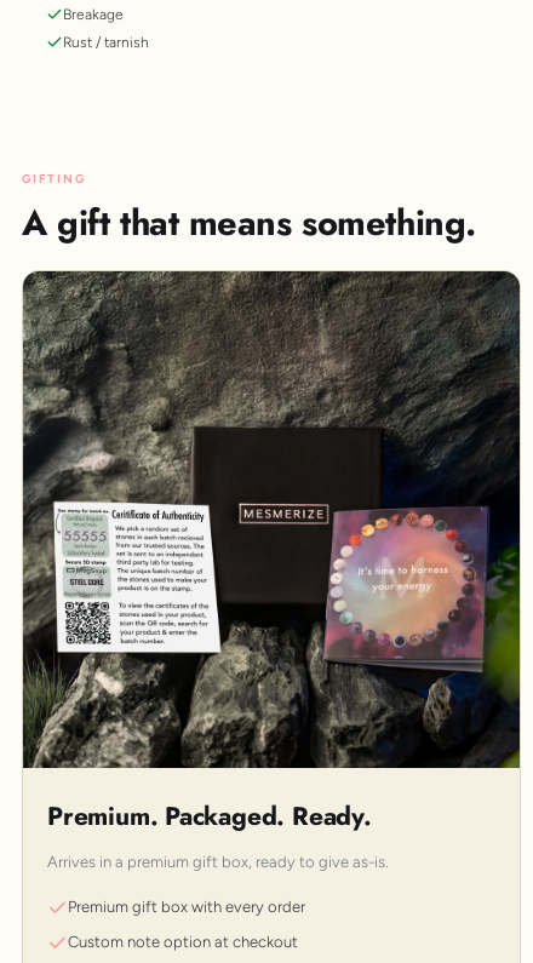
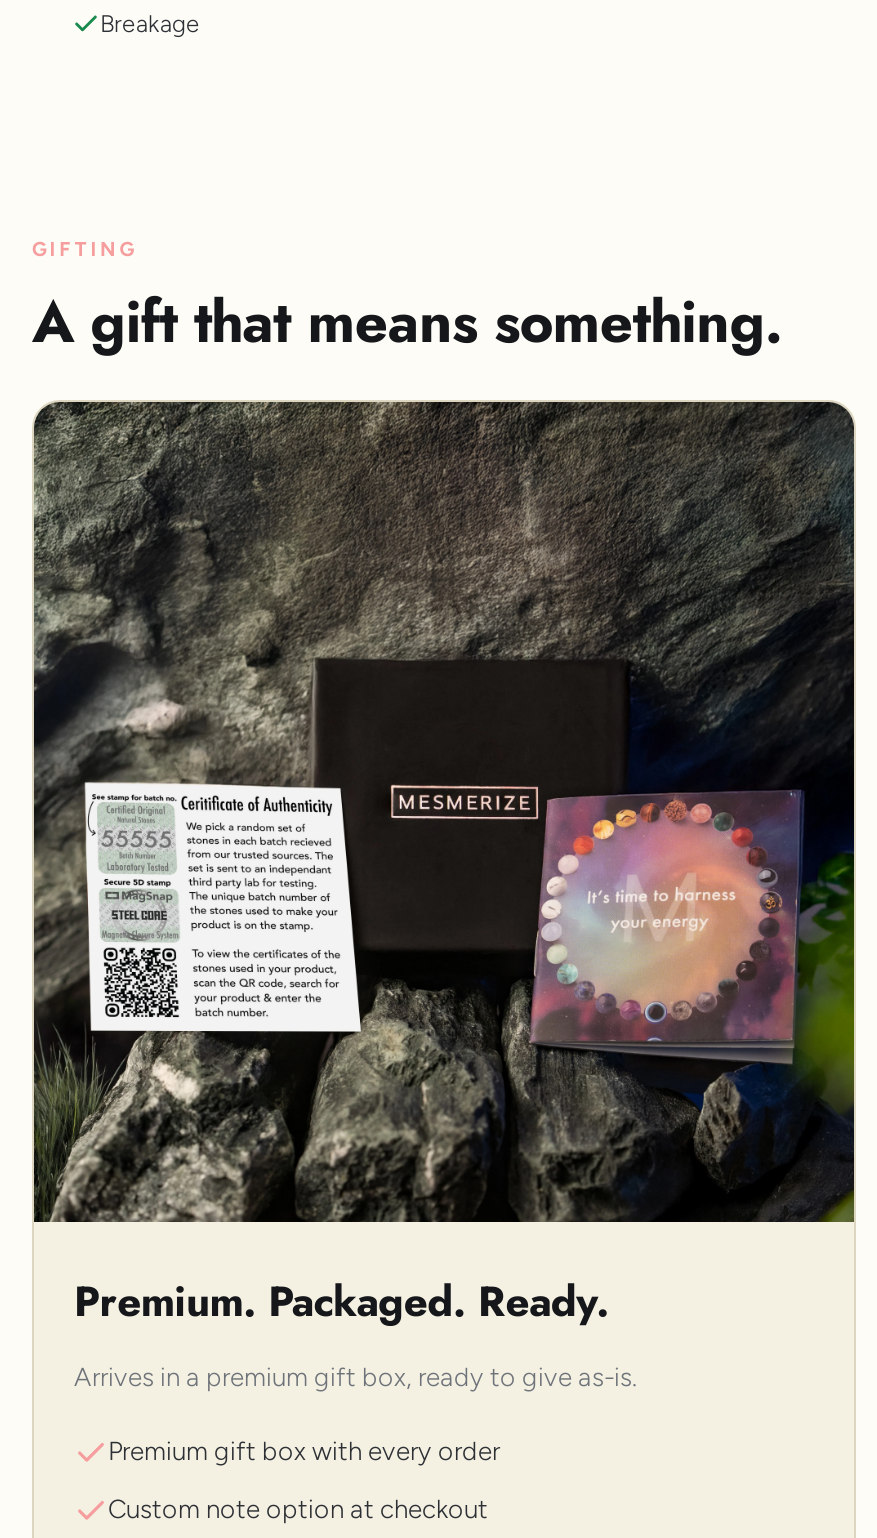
- Rust / tarnish
